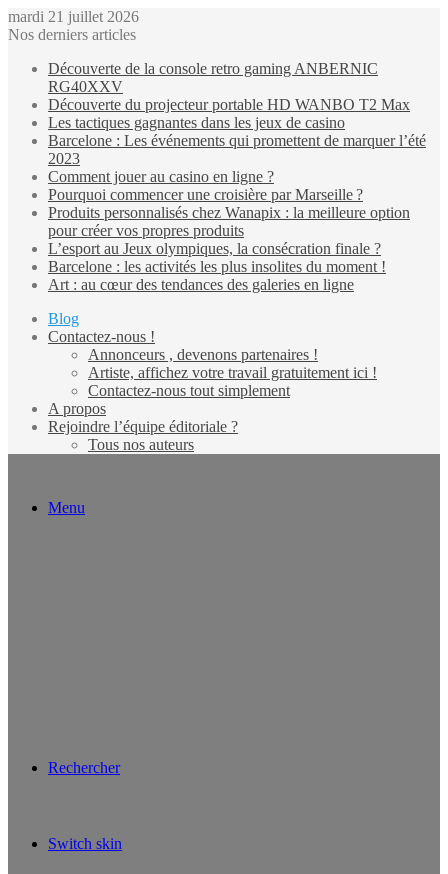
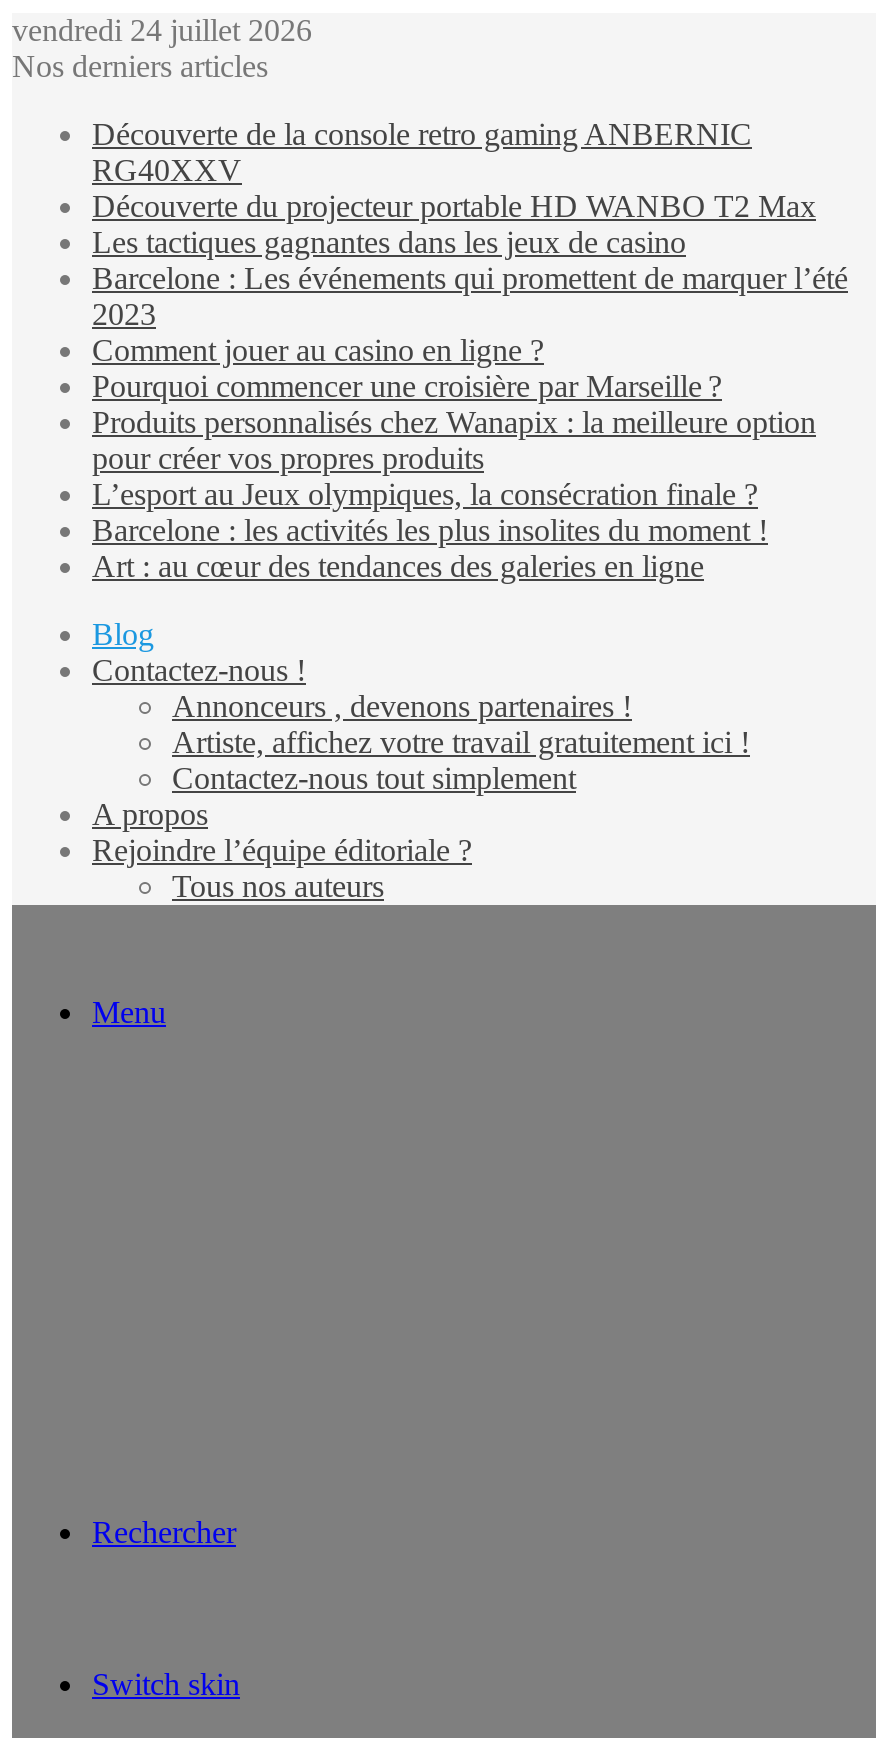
- mardi 21 juillet 2026
+ vendredi 24 juillet 2026
